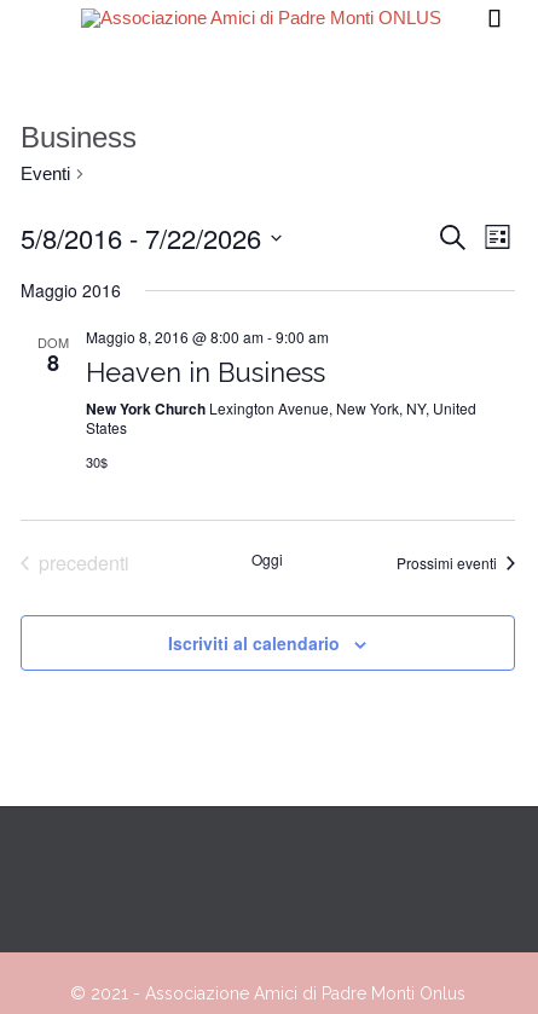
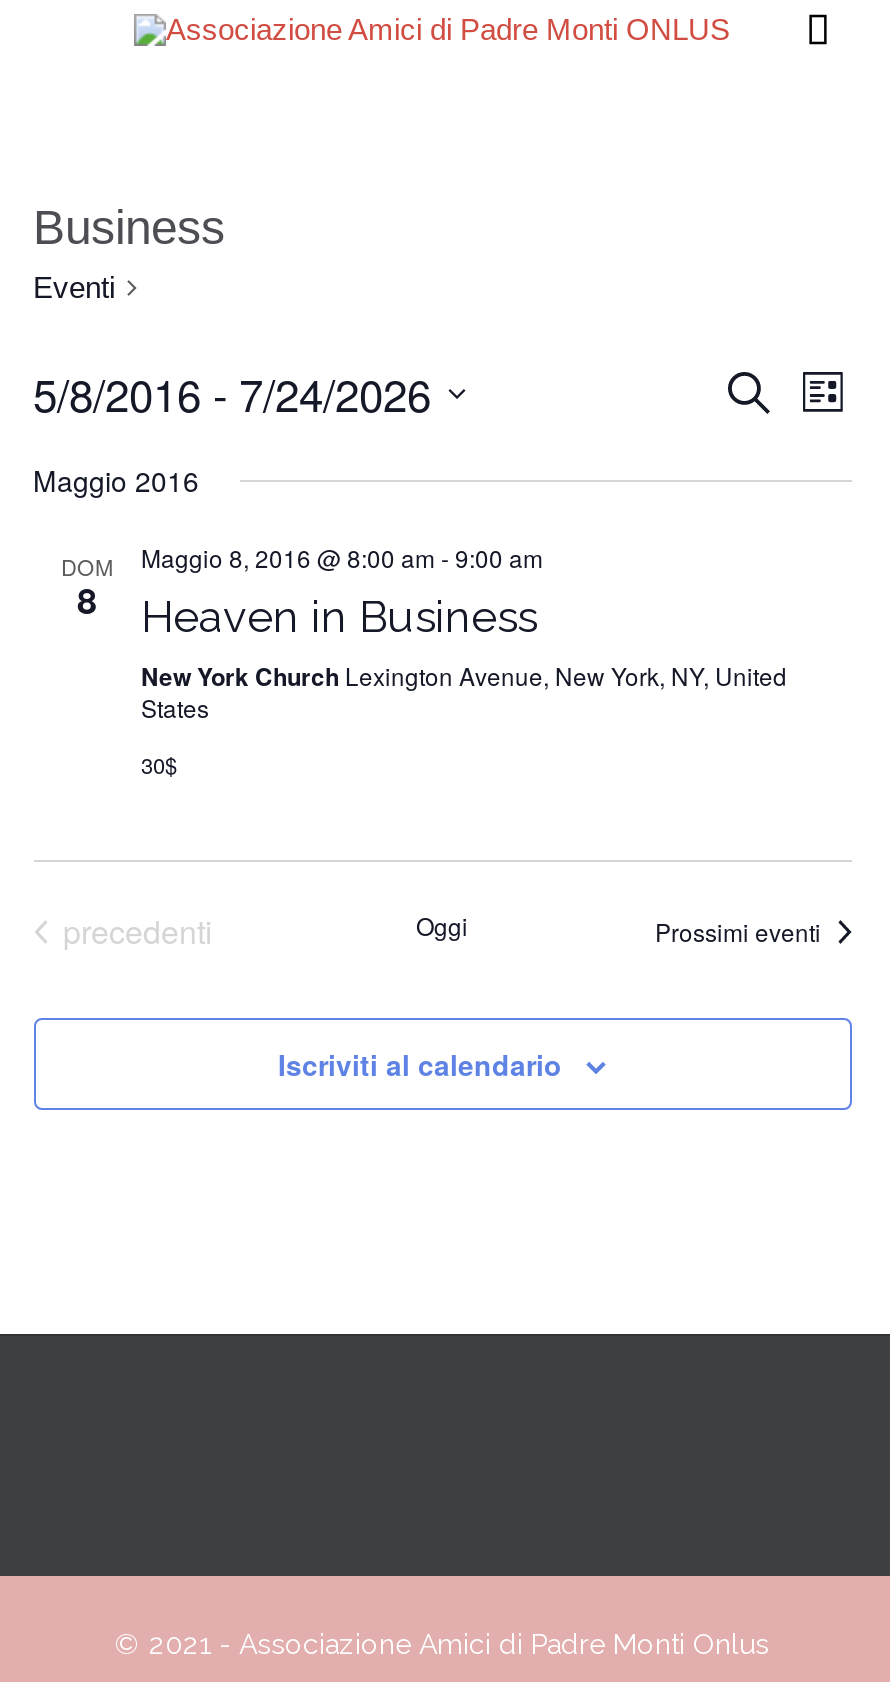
- 5/8/2016 - 7/22/2026
+ 5/8/2016 - 7/24/2026
